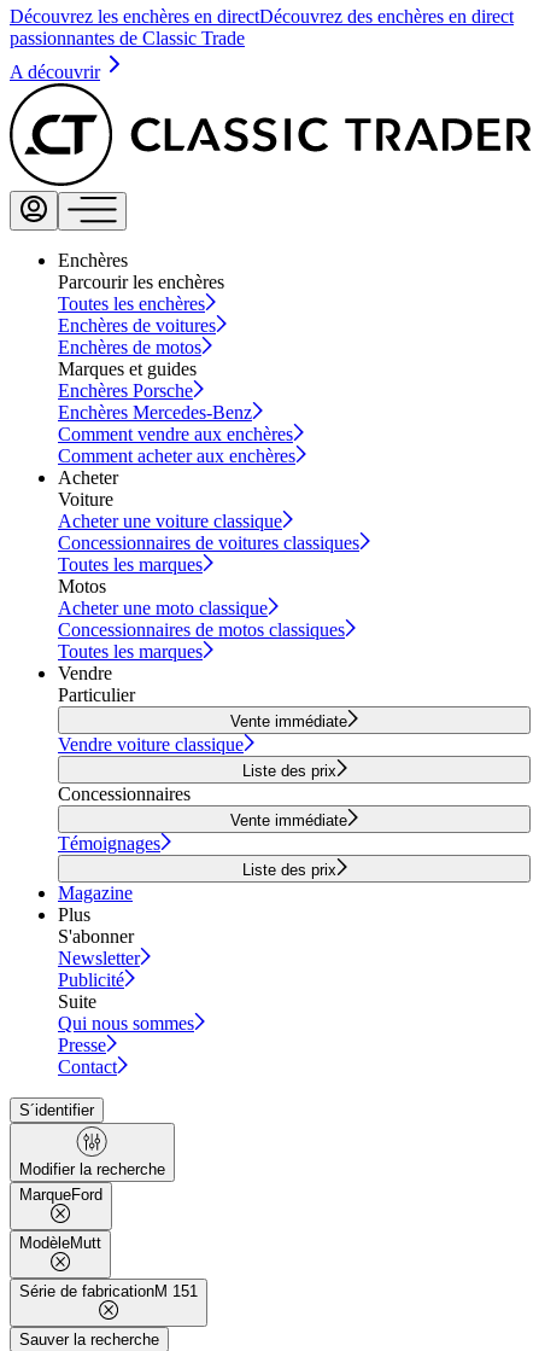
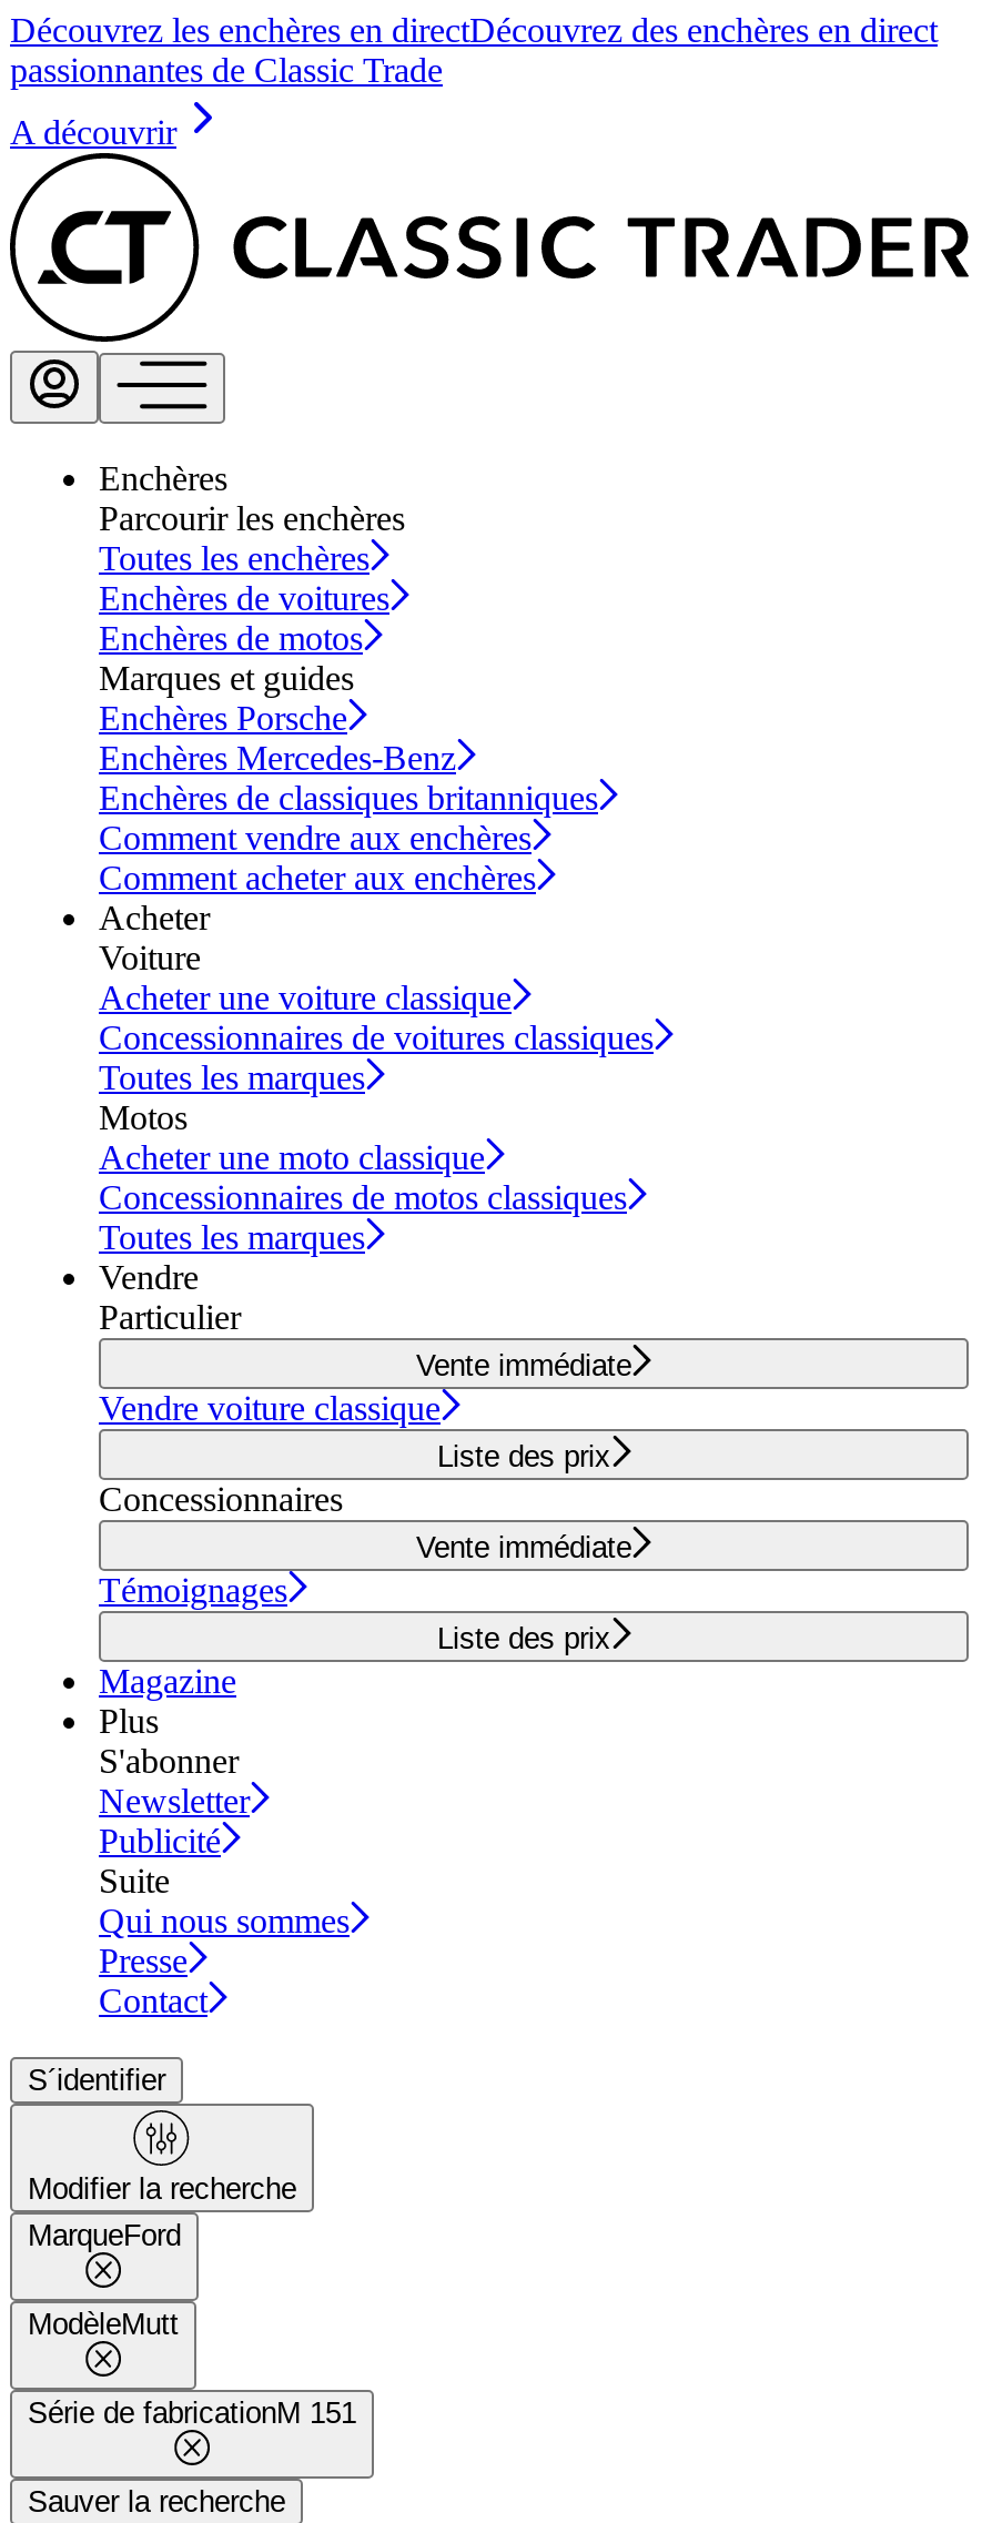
+ Enchères de classiques britanniques
